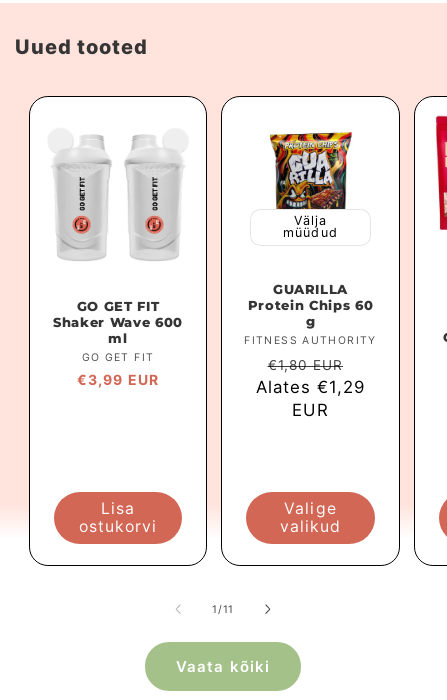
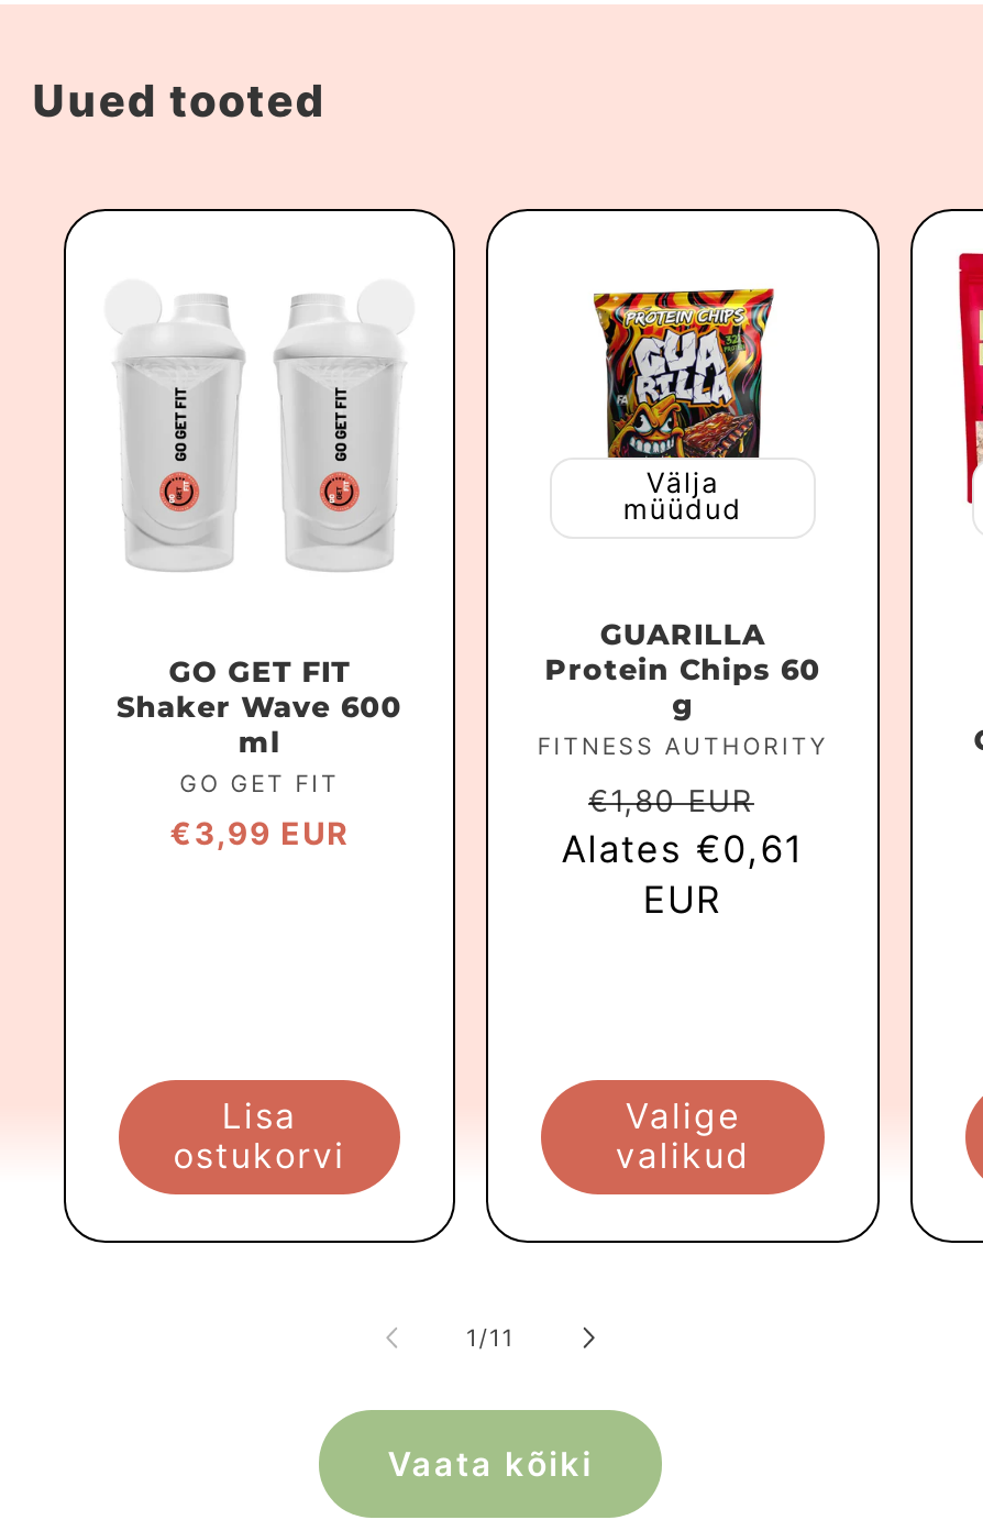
- Alates €1,29
+ Alates €0,61
